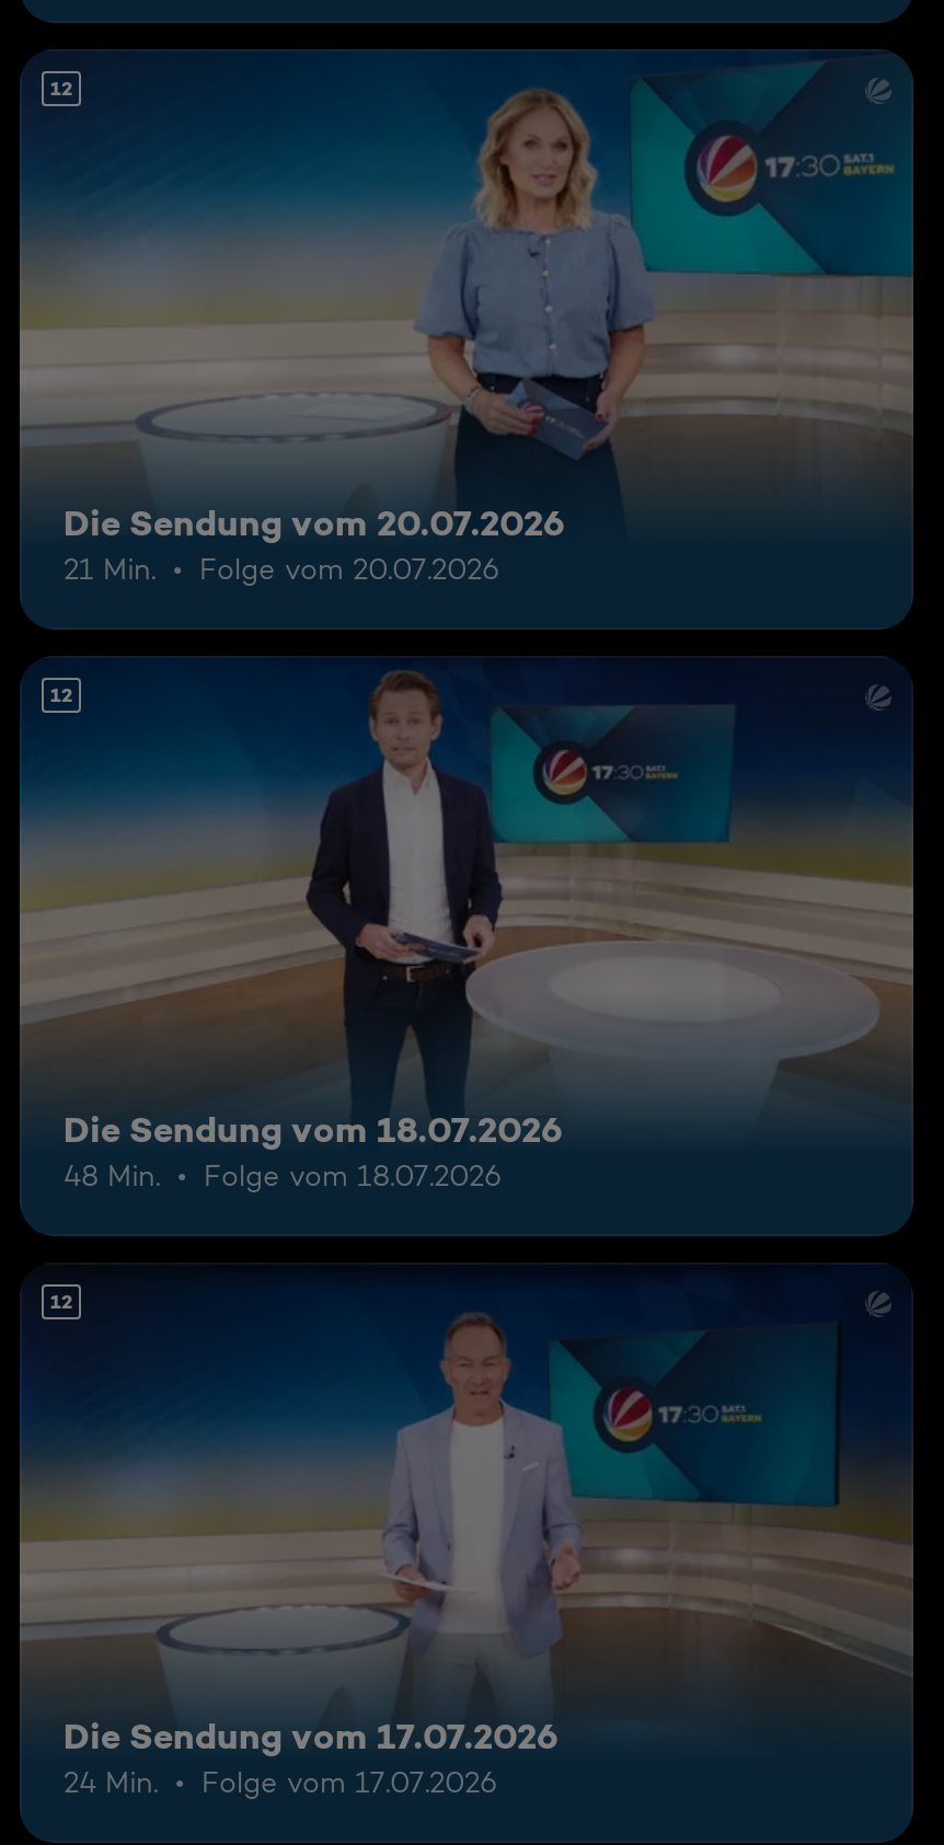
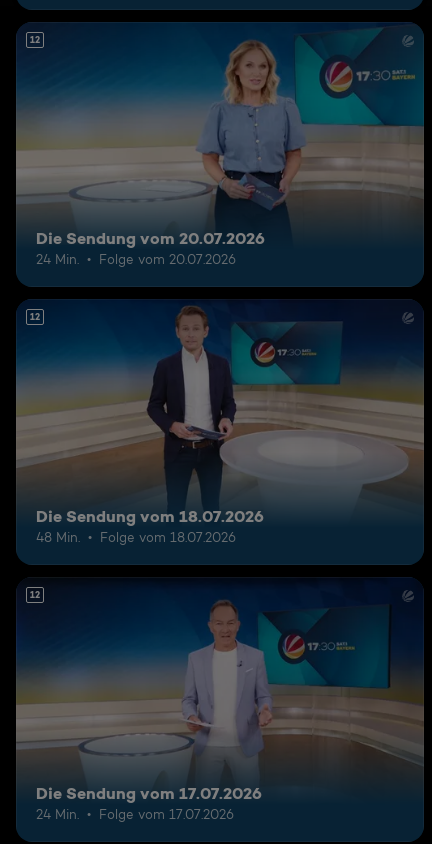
- 21 Min. Folge vom 20.07.2026
+ 24 Min. Folge vom 20.07.2026
